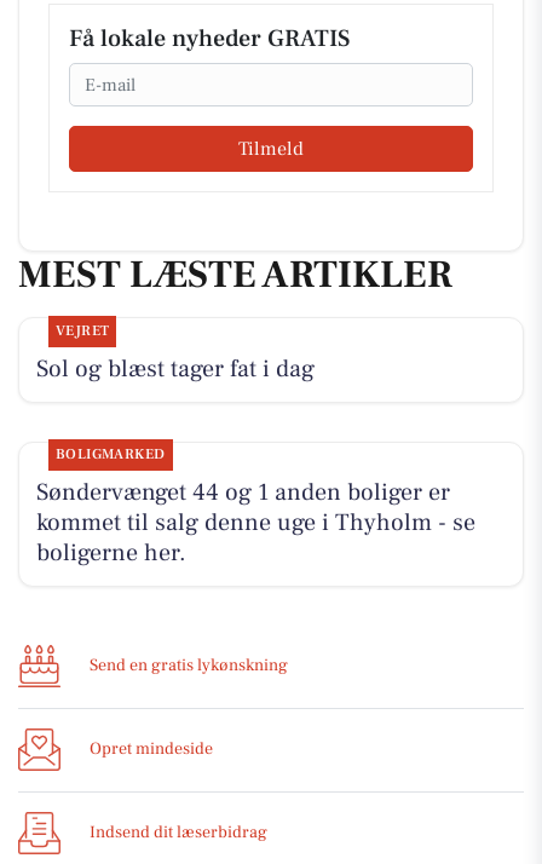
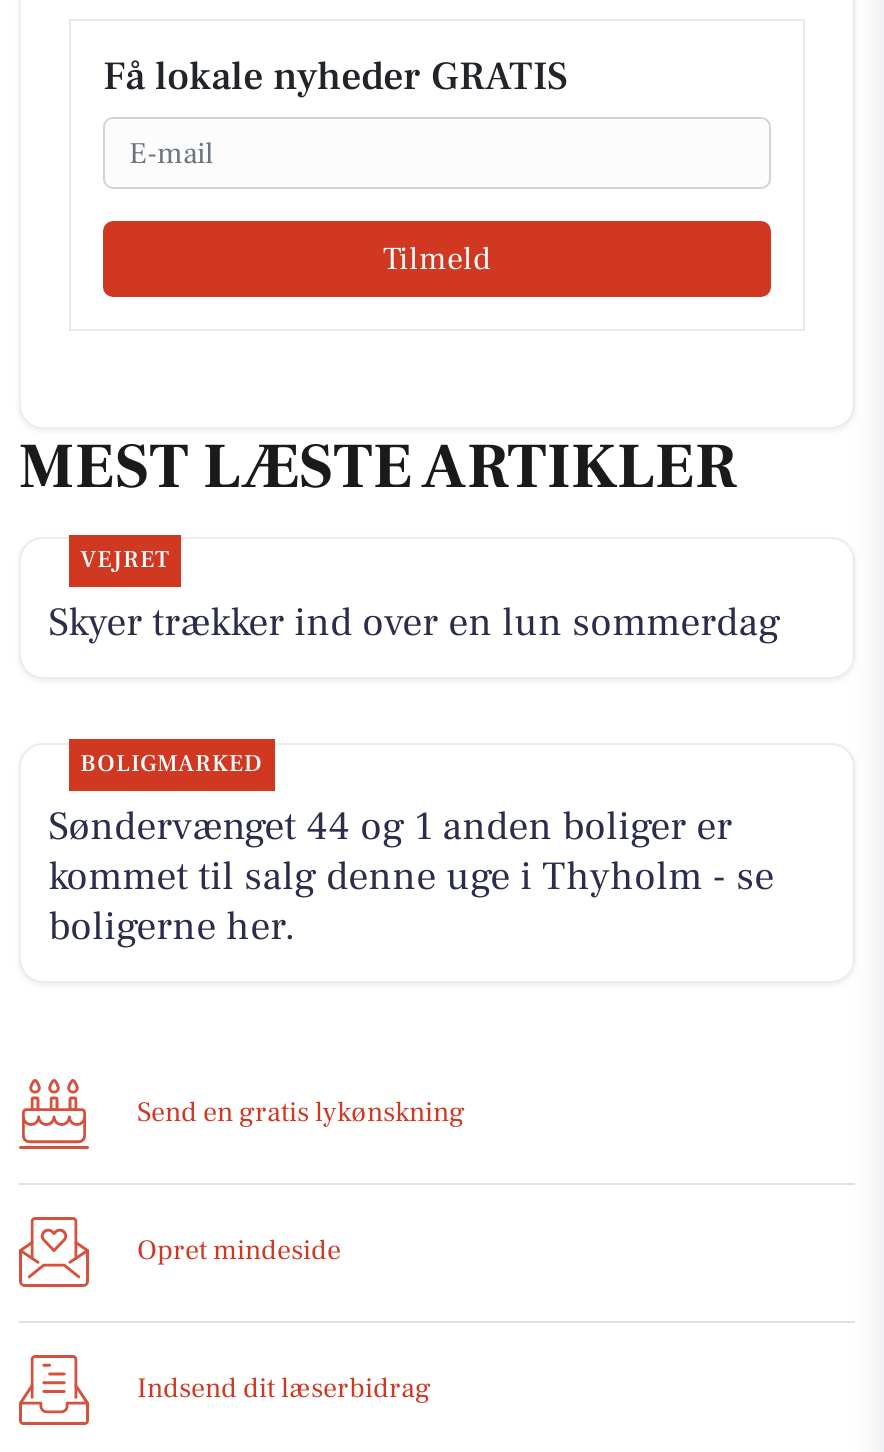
- Sol og blæst tager fat i dag
+ Skyer trækker ind over en lun sommerdag
